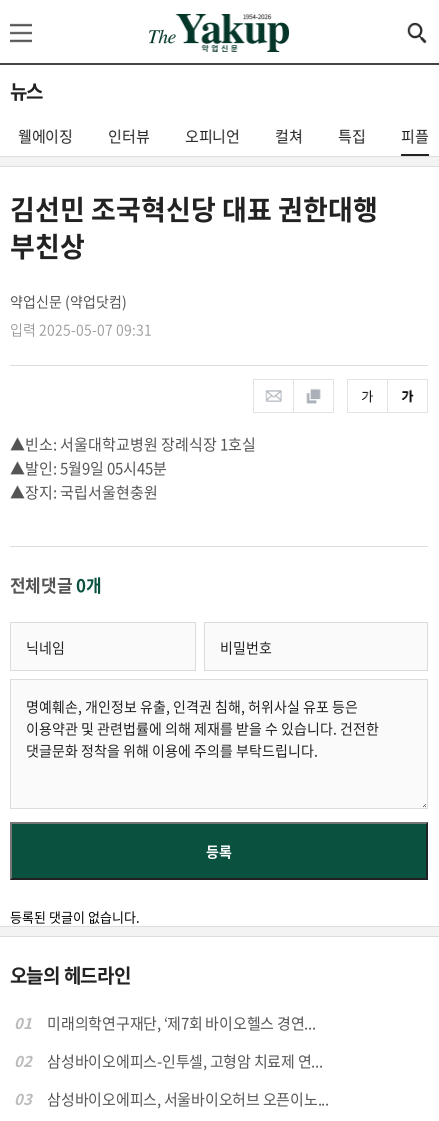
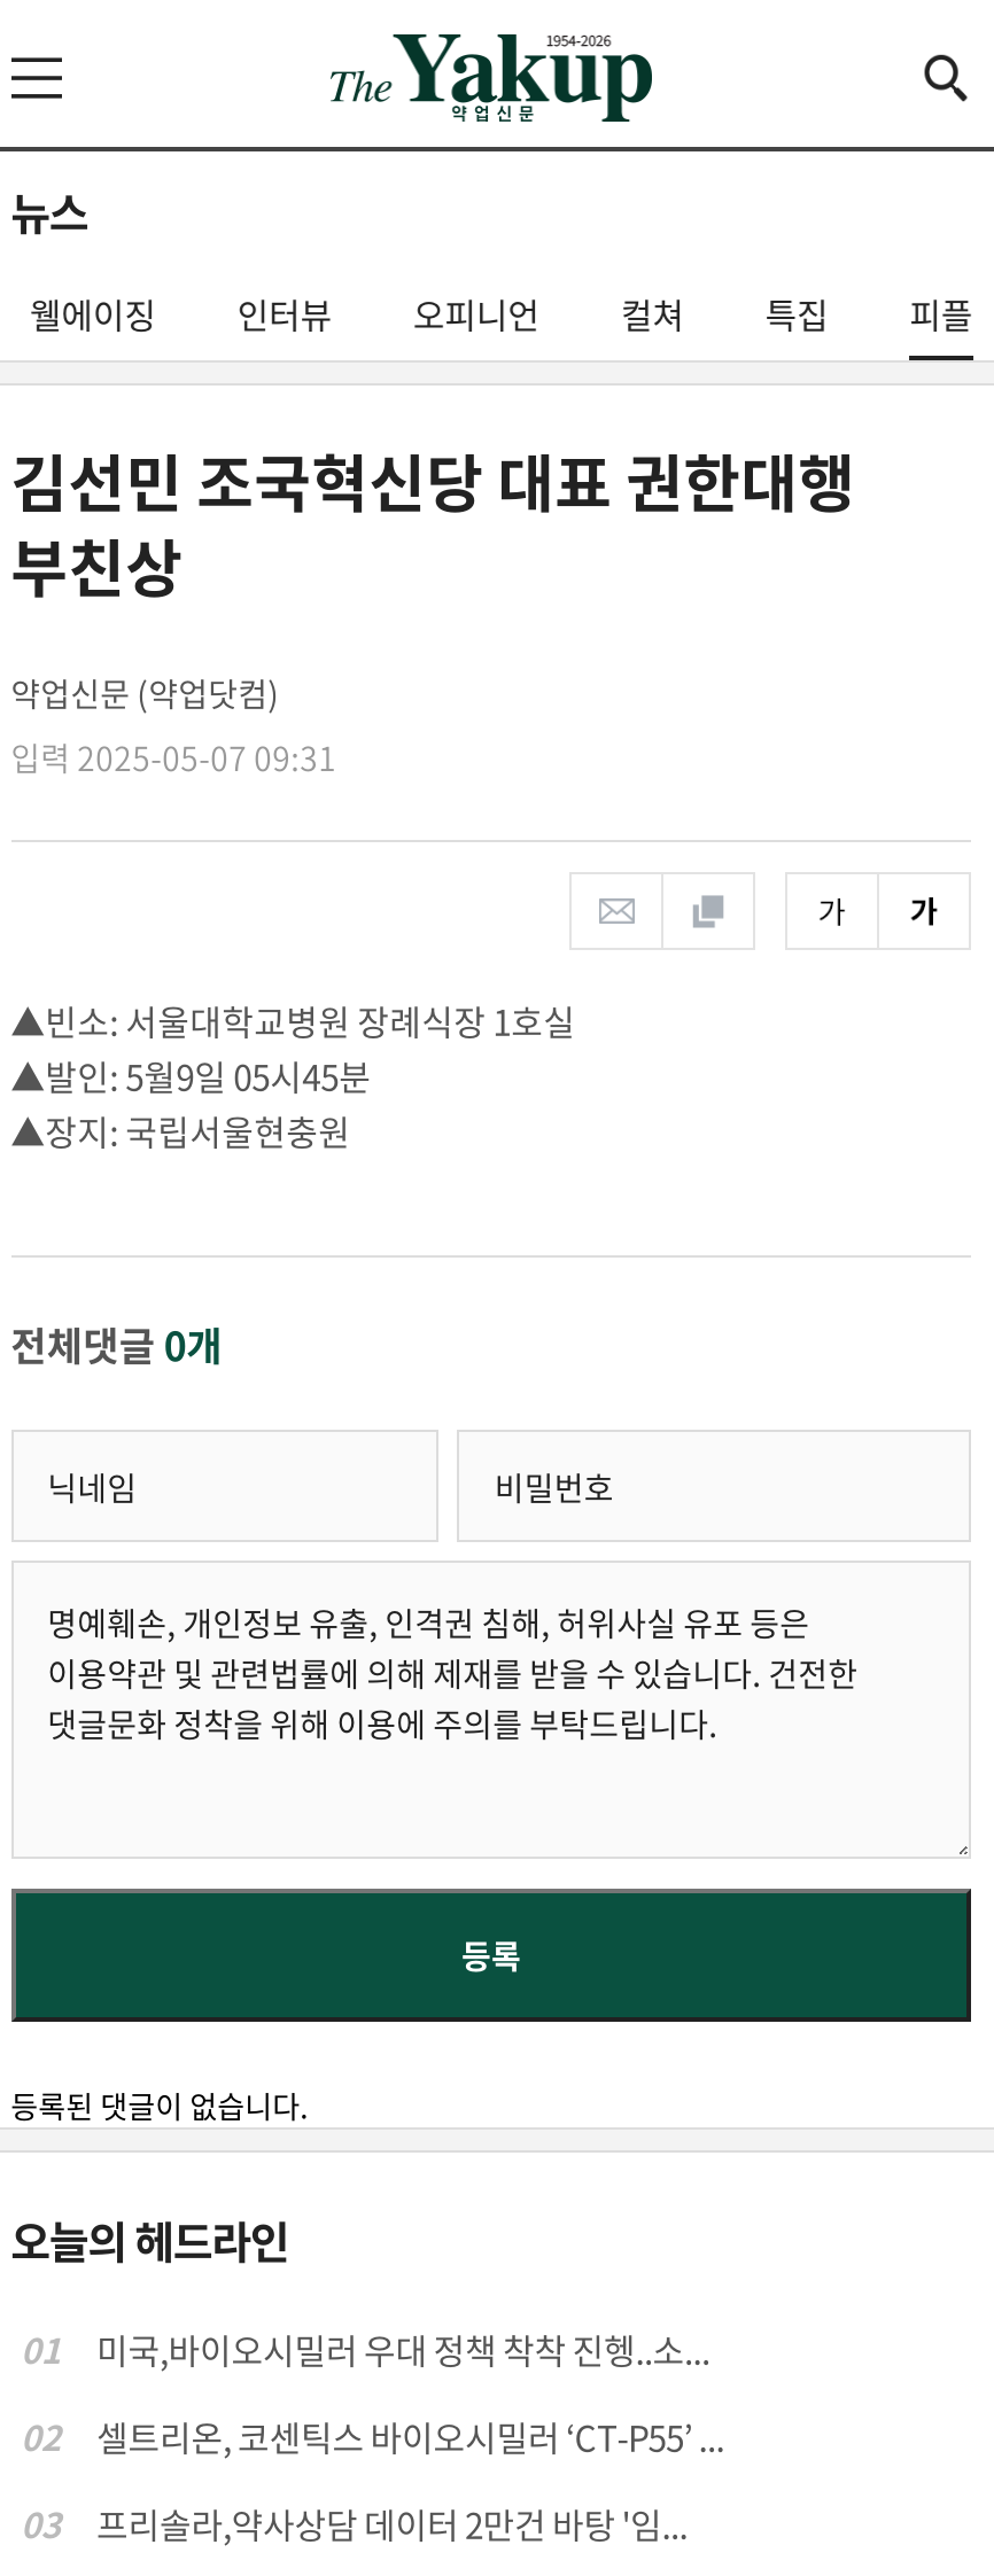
- 미래의학연구재단, ‘제7회 바이오헬스 경연...
+ 미국,바이오시밀러 우대 정책 착착 진헹..소...

- 삼성바이오에피스-인투셀, 고형암 치료제 연...
+ 셀트리온, 코센틱스 바이오시밀러 ‘CT-P55’ ...

- 삼성바이오에피스, 서울바이오허브 오픈이노...
+ 프리솔라,약사상담 데이터 2만건 바탕 '임...
